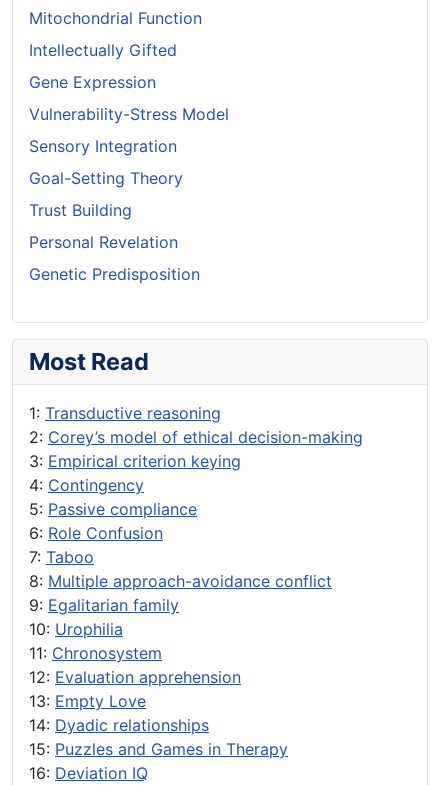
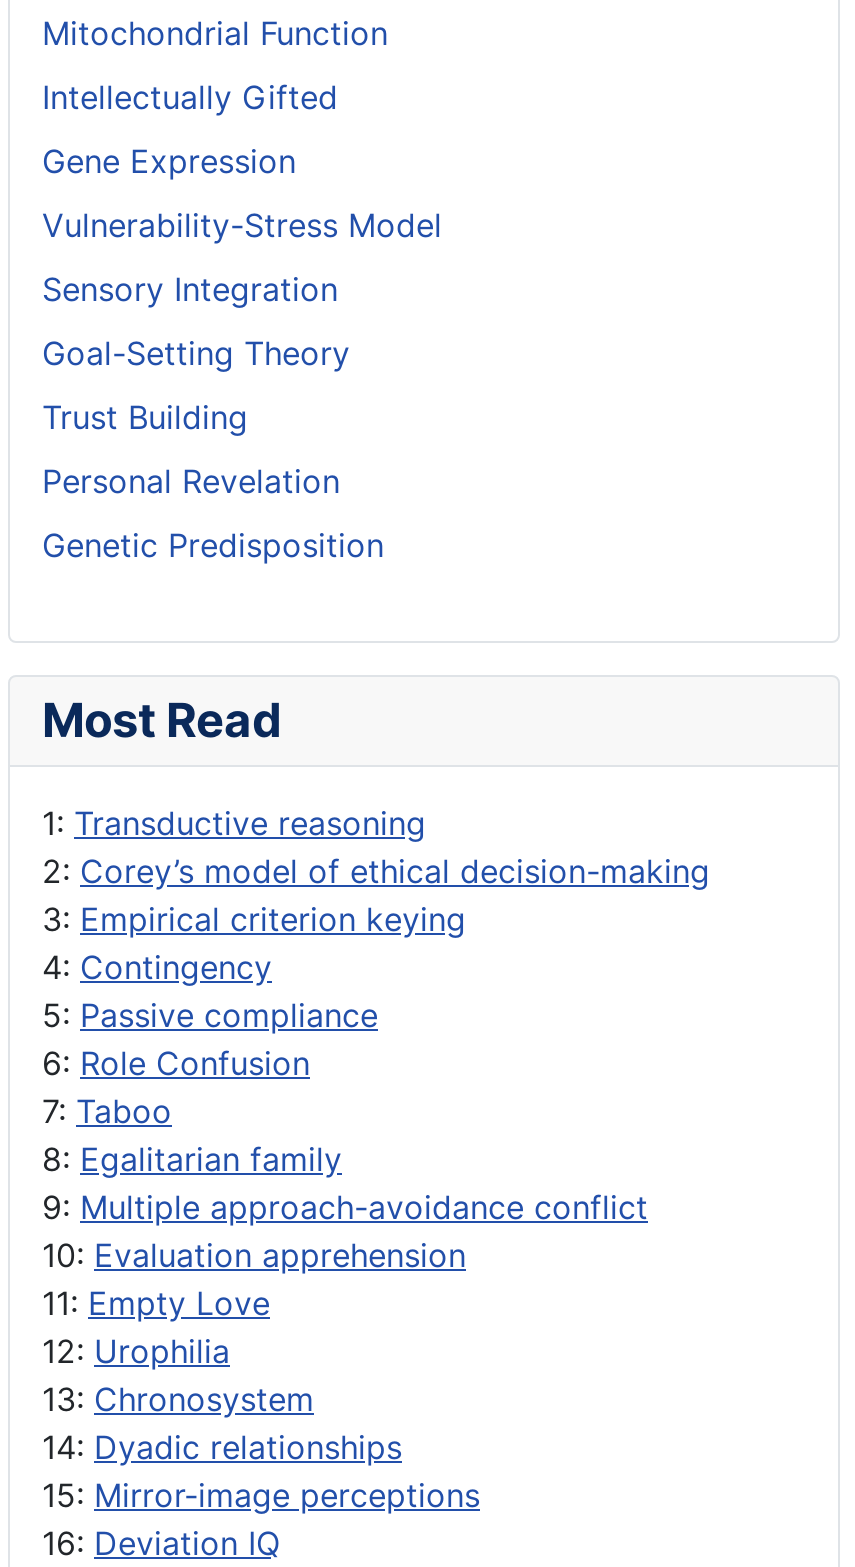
- 8: Multiple approach-avoidance conflict
- 9: Egalitarian family
- 10: Urophilia
- 11: Chronosystem
- 12: Evaluation apprehension
- 13: Empty Love
+ 8: Egalitarian family
+ 9: Multiple approach-avoidance conflict
+ 10: Evaluation apprehension
+ 11: Empty Love
+ 12: Urophilia
+ 13: Chronosystem

- 15: Puzzles and Games in Therapy
+ 15: Mirror-image perceptions
